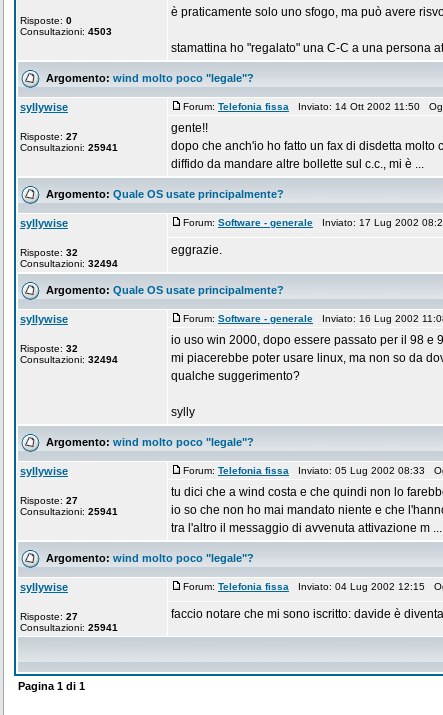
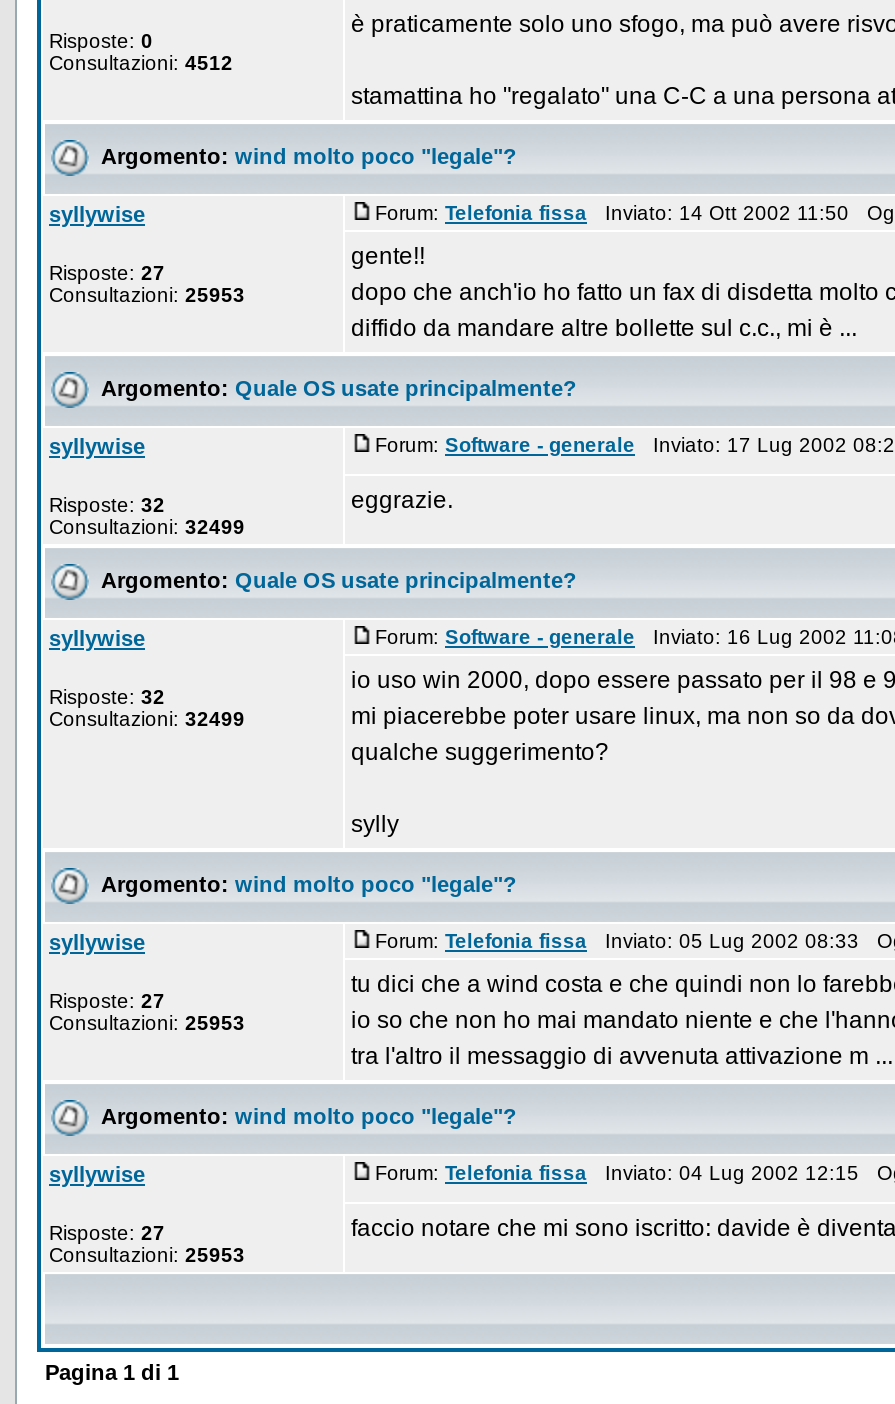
- Consultazioni: 4503
+ Consultazioni: 4512

- Consultazioni: 25941
+ Consultazioni: 25953

- Consultazioni: 32494
+ Consultazioni: 32499

- Consultazioni: 32494
+ Consultazioni: 32499

- Consultazioni: 25941
+ Consultazioni: 25953

- Consultazioni: 25941
+ Consultazioni: 25953
